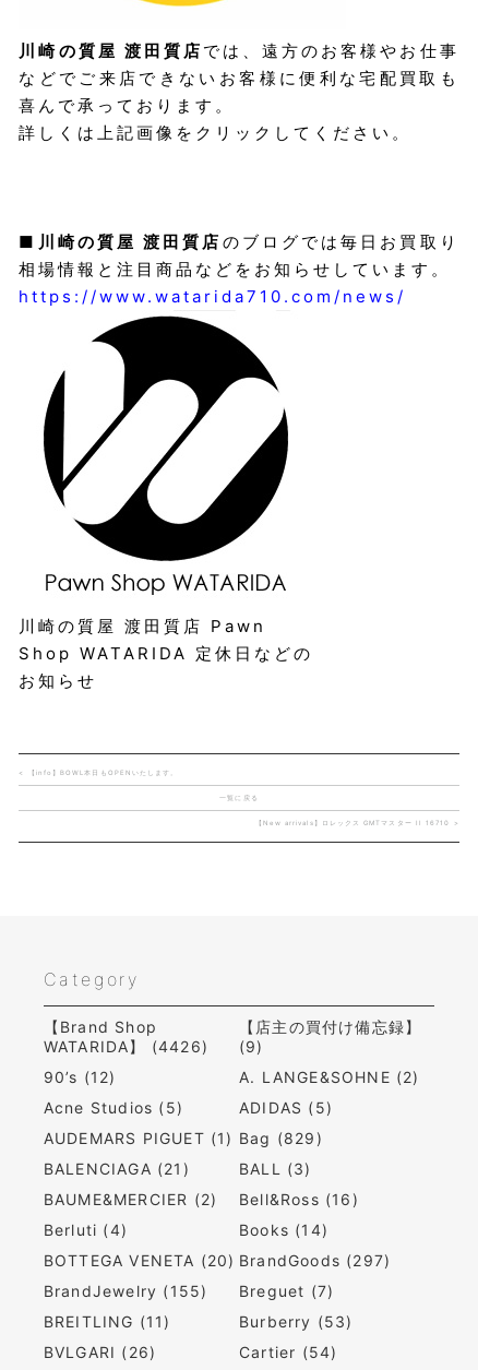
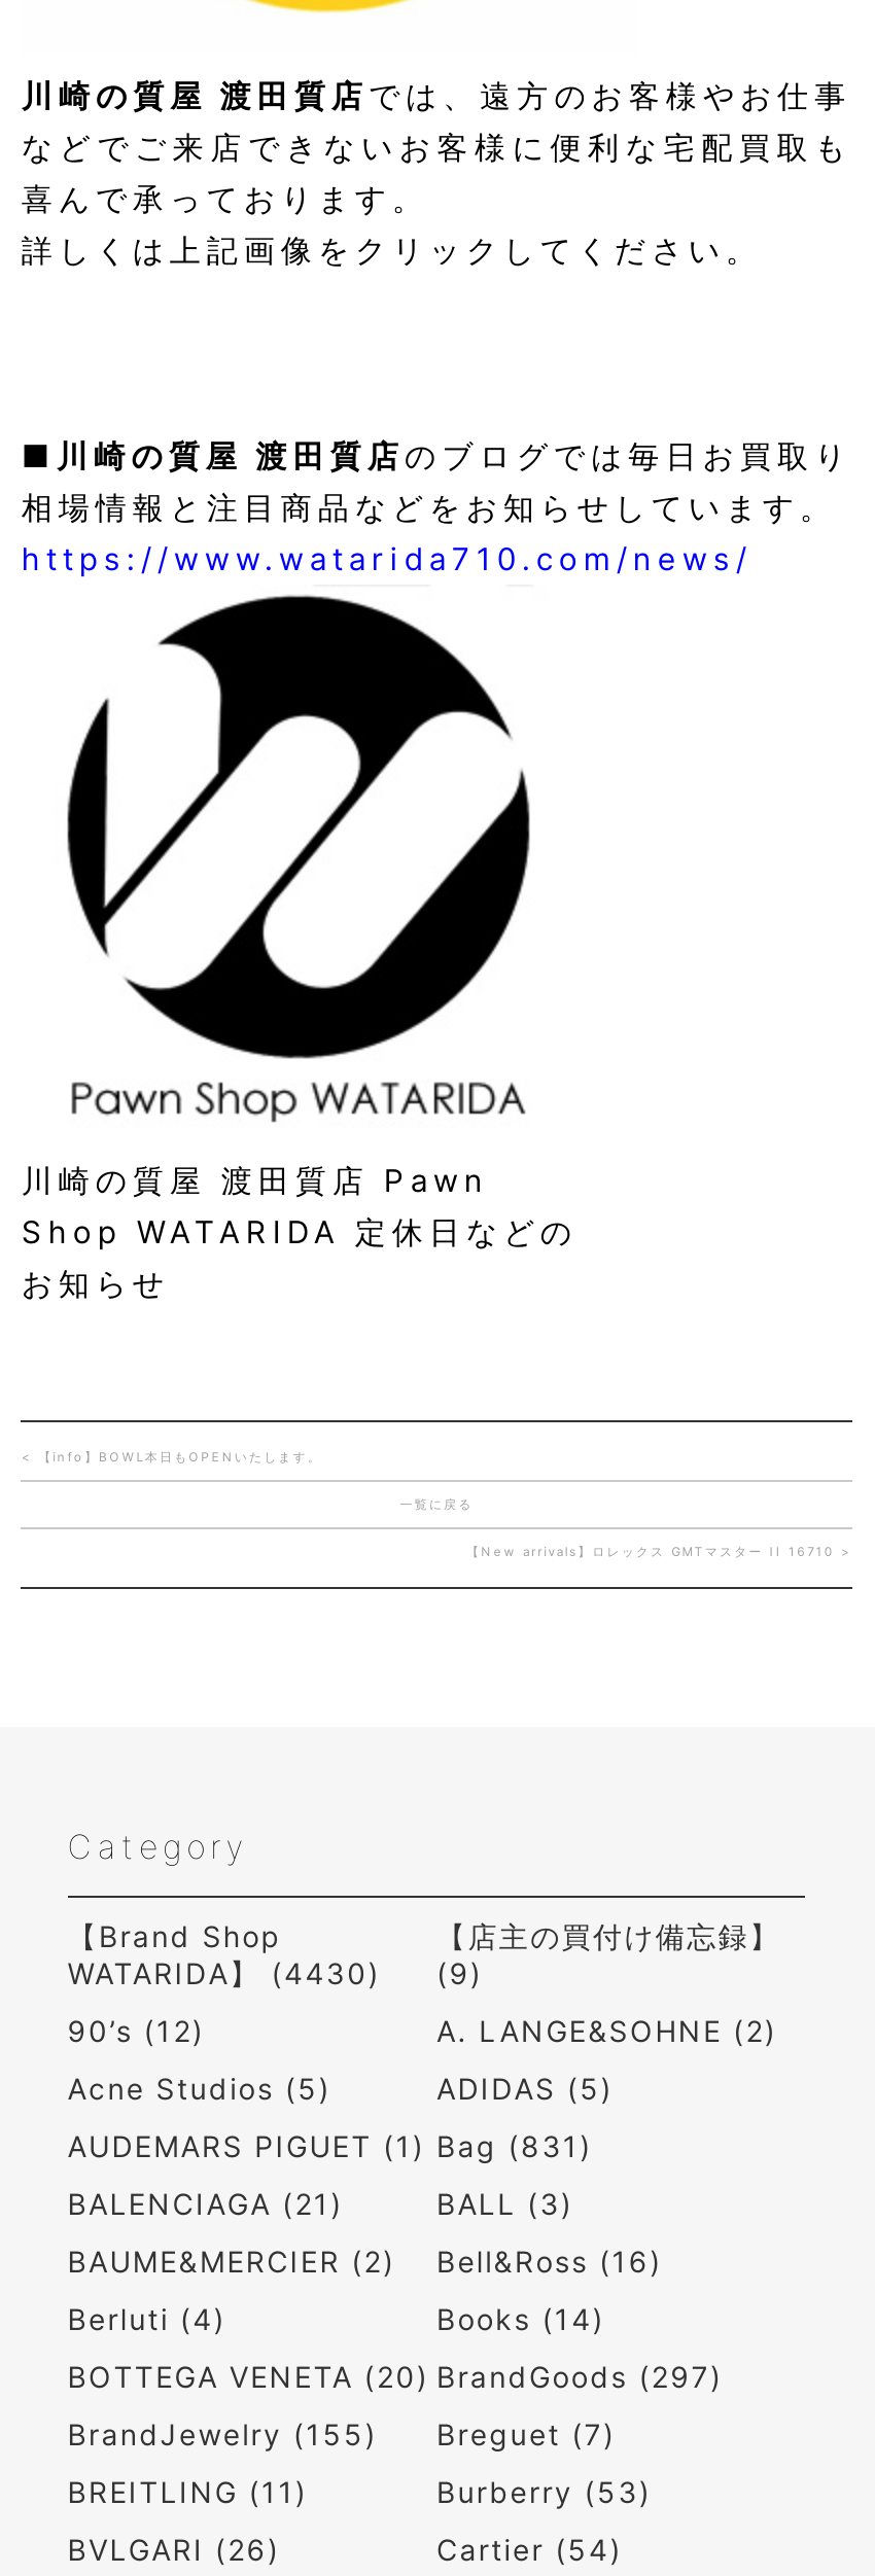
- WATARIDA】 (4426) (9)
+ WATARIDA】 (4430) (9)

- AUDEMARS PIGUET (1) Bag (829)
+ AUDEMARS PIGUET (1) Bag (831)
